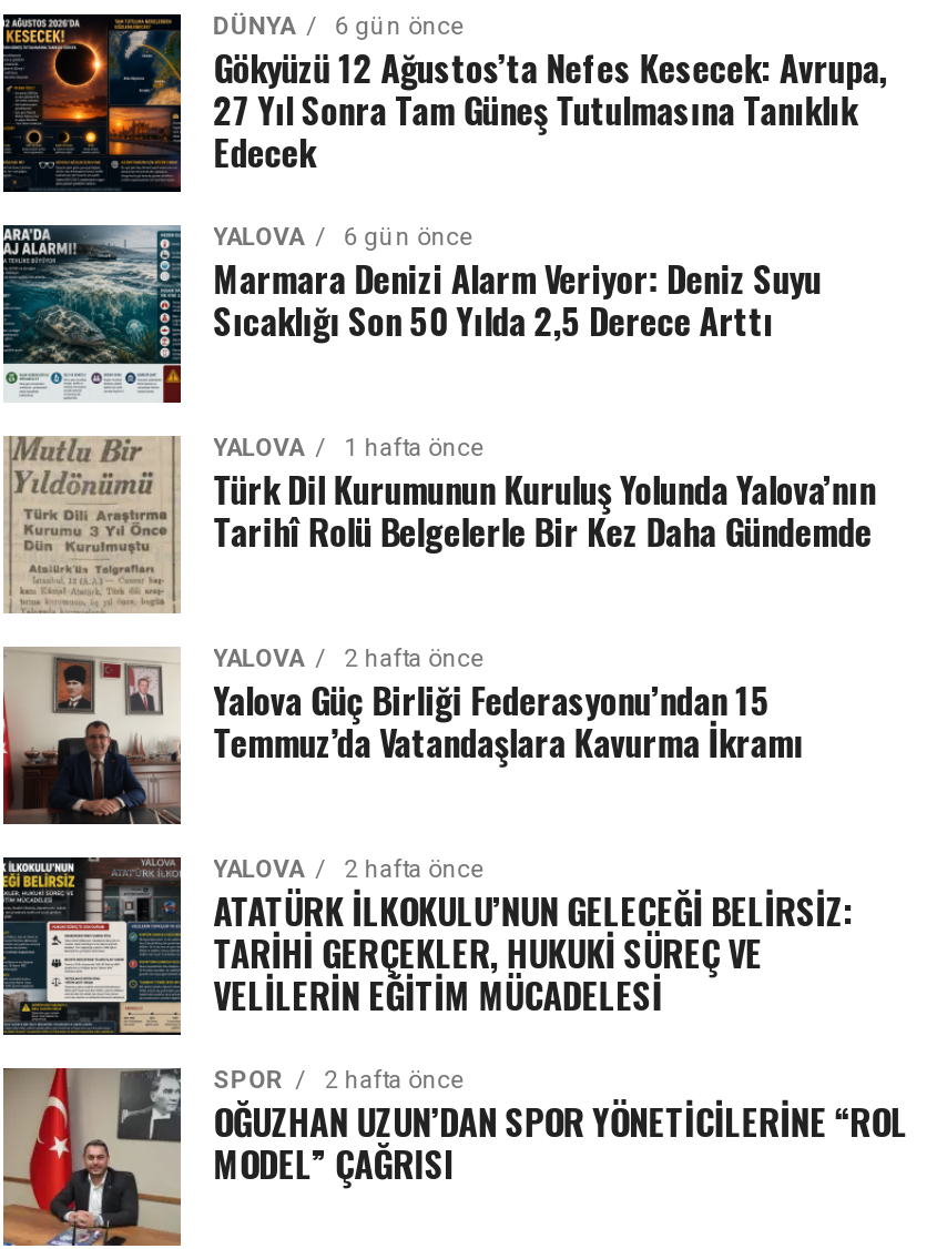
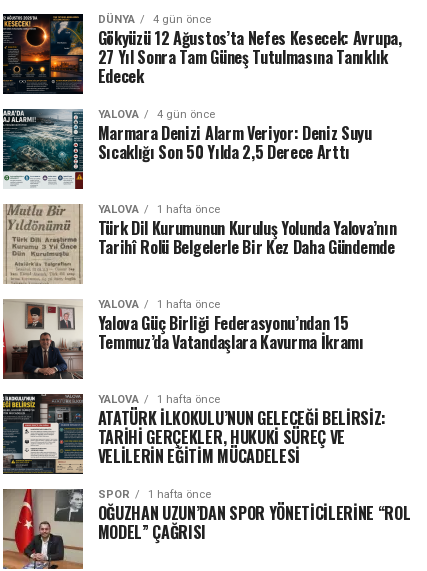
- DÜNYA 6 gün önce
+ DÜNYA 4 gün önce

- YALOVA 6 gün önce
+ YALOVA 4 gün önce

- YALOVA 2 hafta önce
+ YALOVA 1 hafta önce

- YALOVA 2 hafta önce
+ YALOVA 1 hafta önce

- SPOR 2 hafta önce
+ SPOR 1 hafta önce
